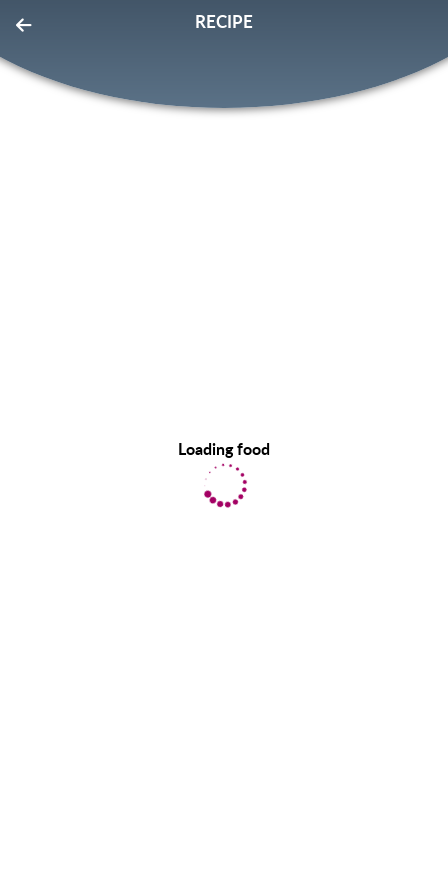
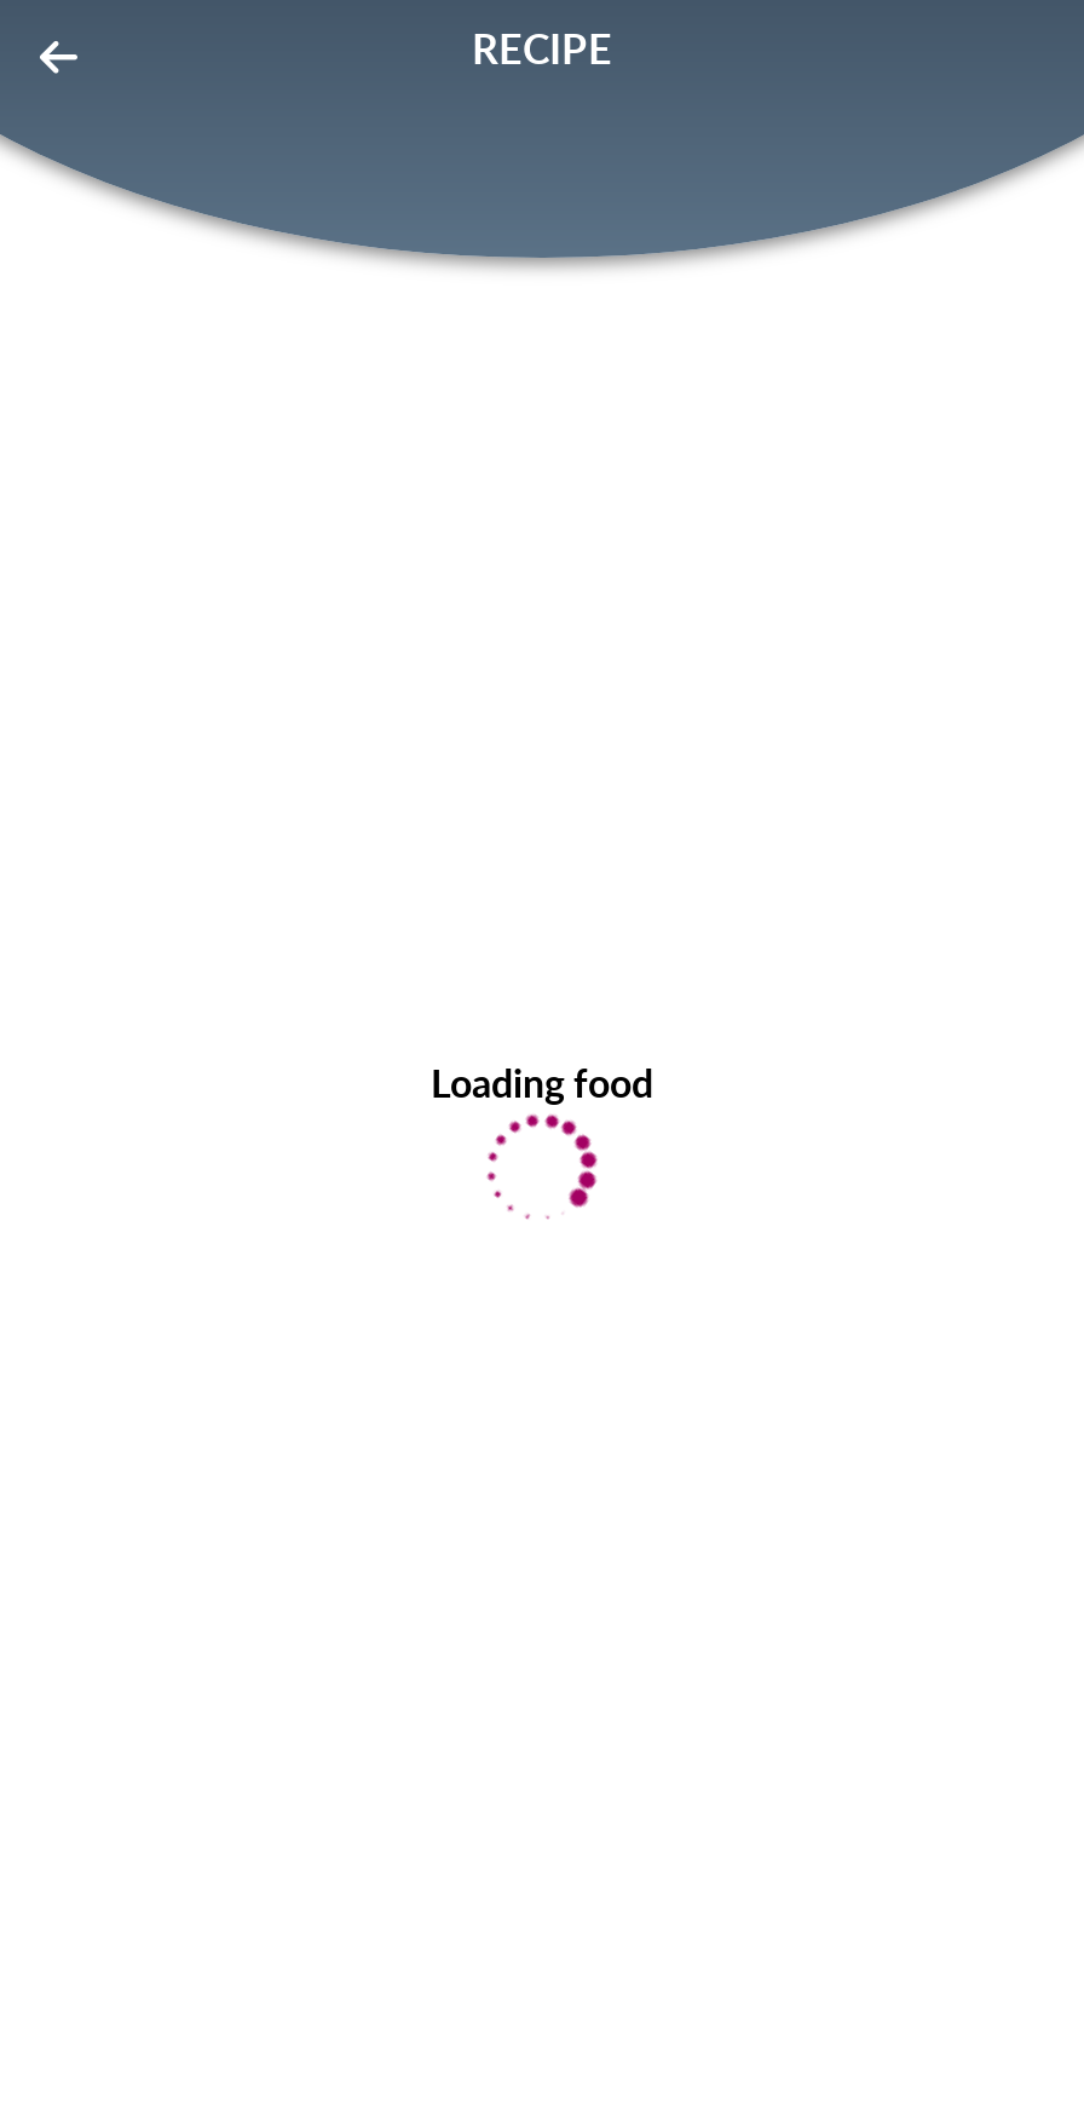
- [image]
+ [image]
